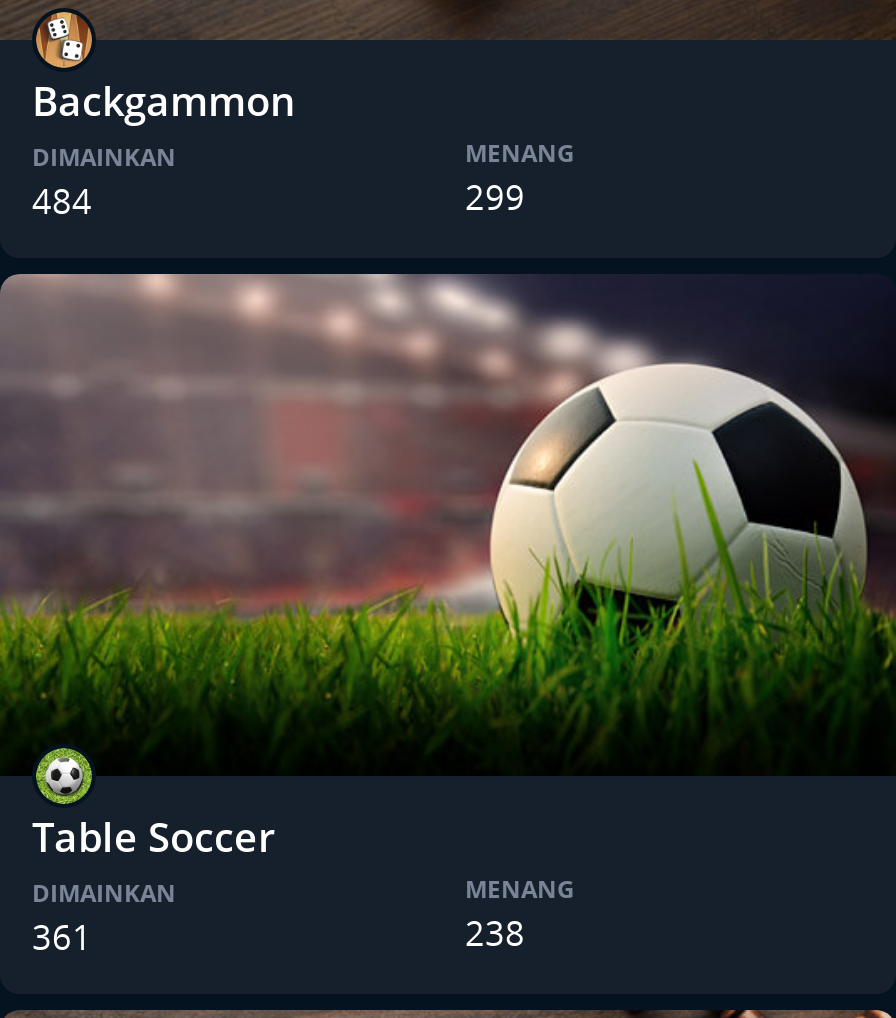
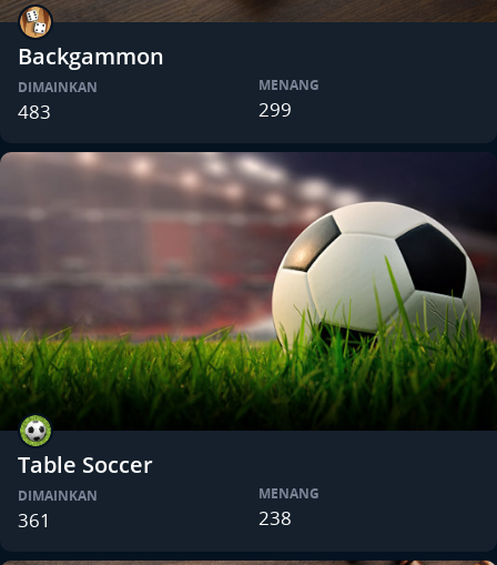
- 484
+ 483
